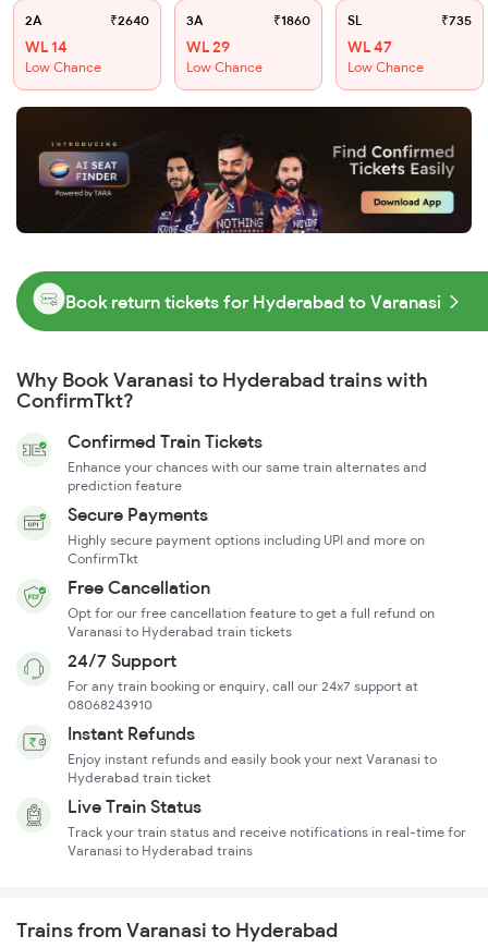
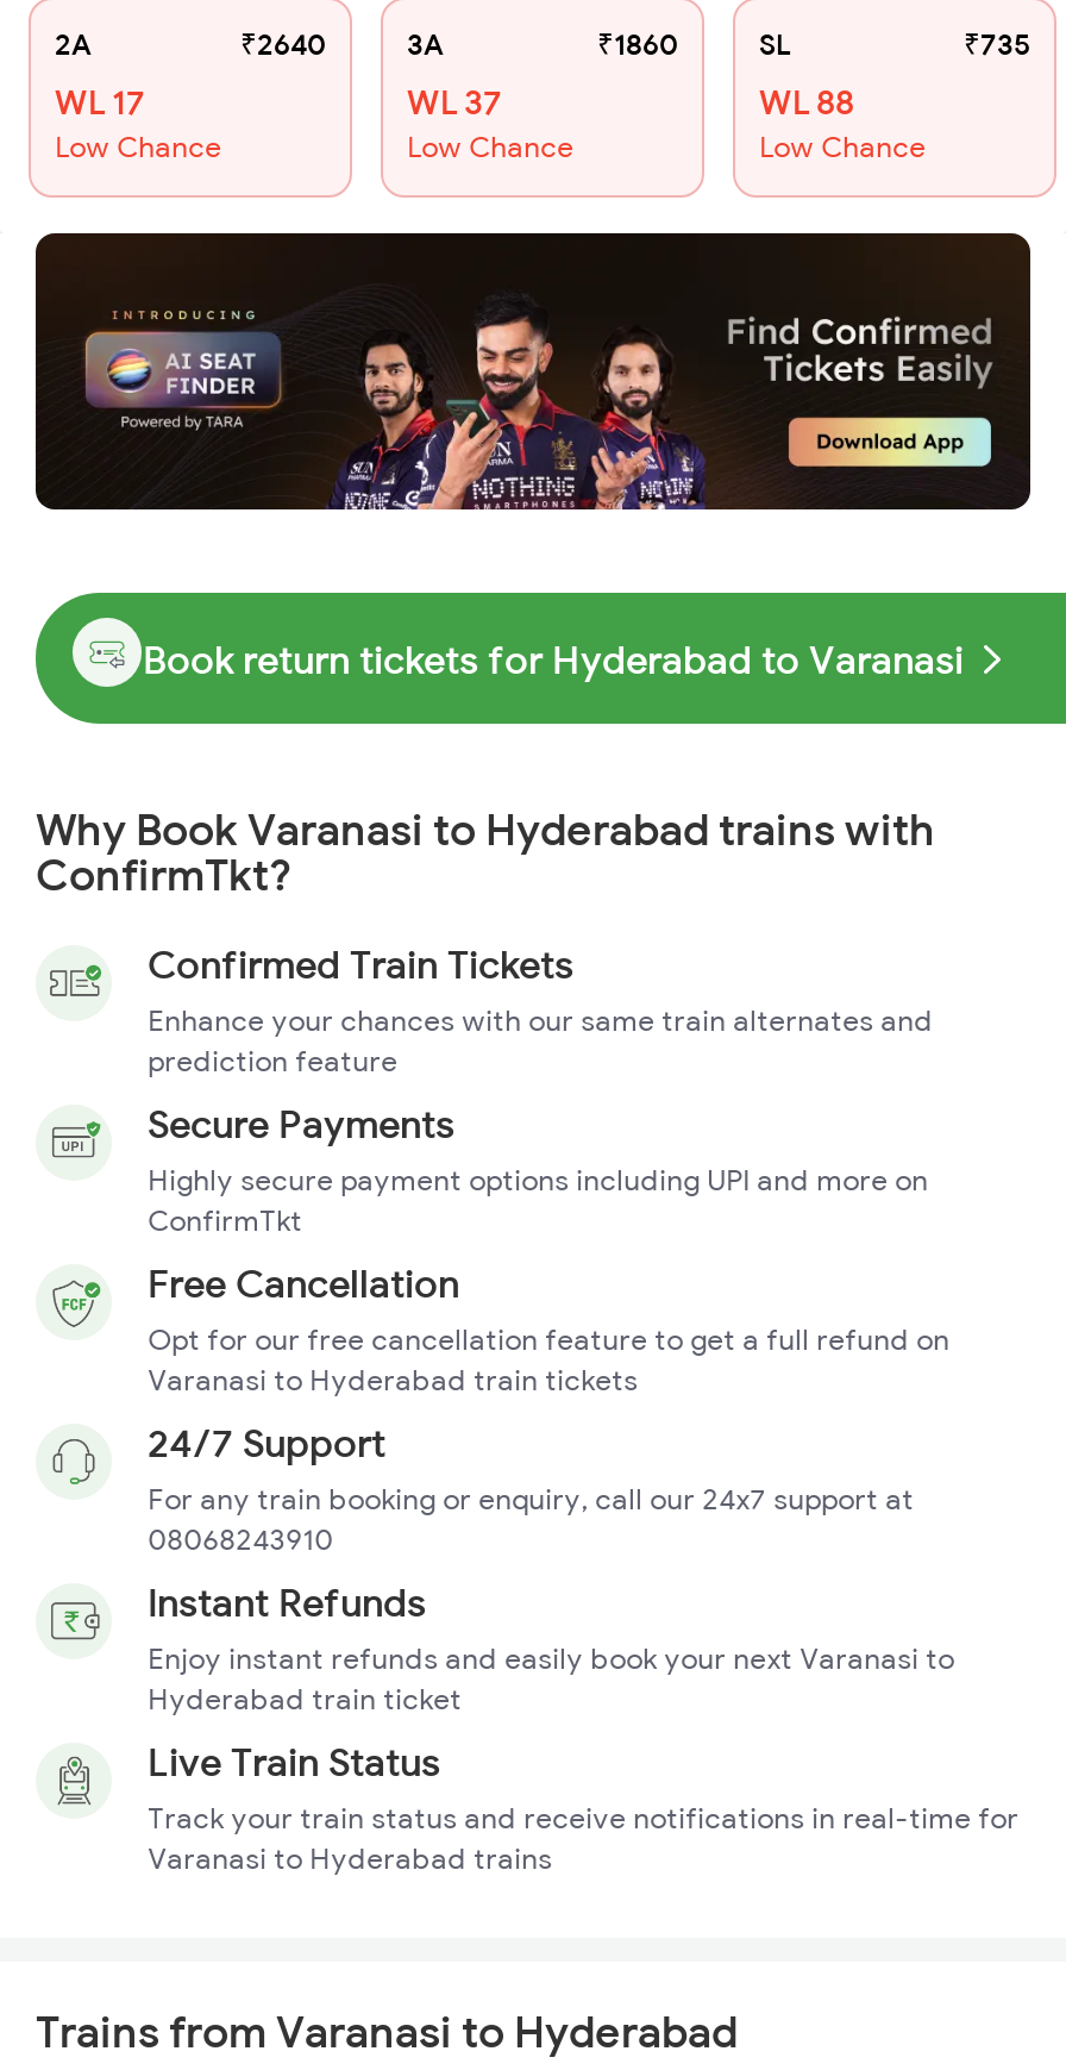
- WL 14
+ WL 17

- WL 29
+ WL 37

- WL 47
+ WL 88
